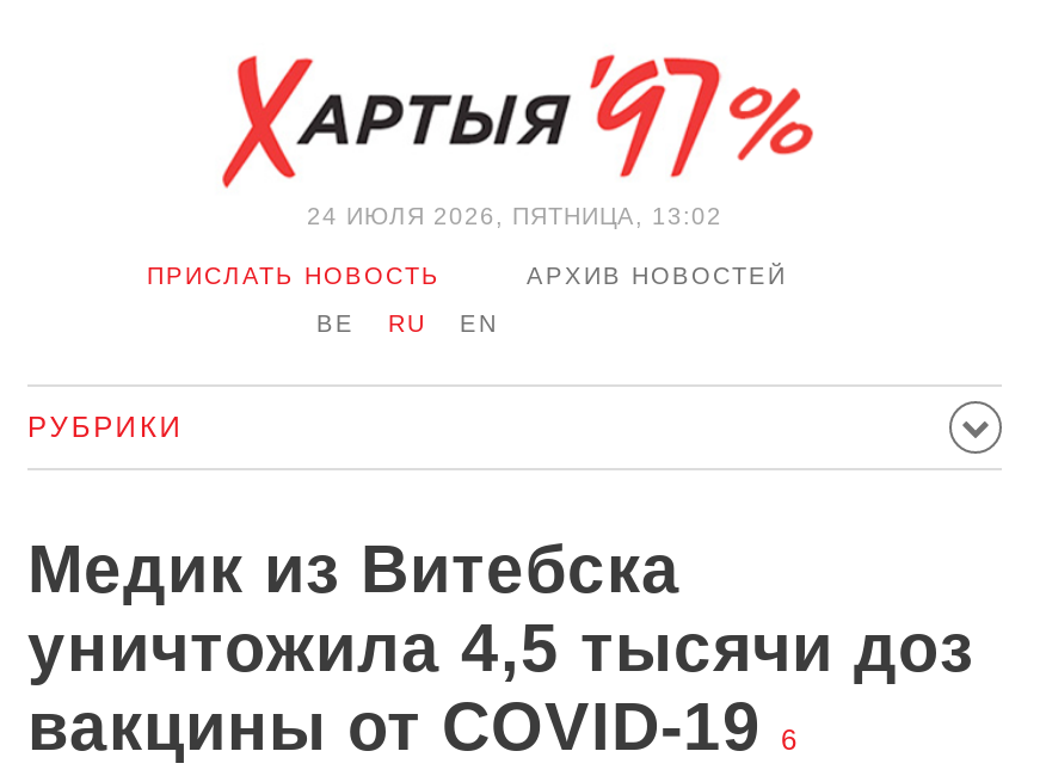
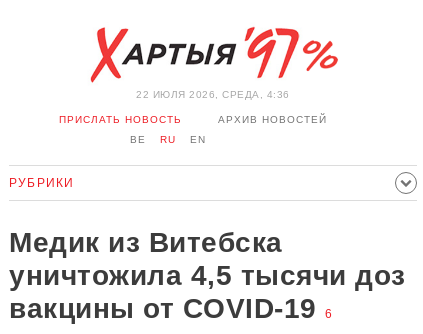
- 24 ИЮЛЯ 2026, ПЯТНИЦА, 13:02
+ 22 ИЮЛЯ 2026, СРЕДА, 4:36
